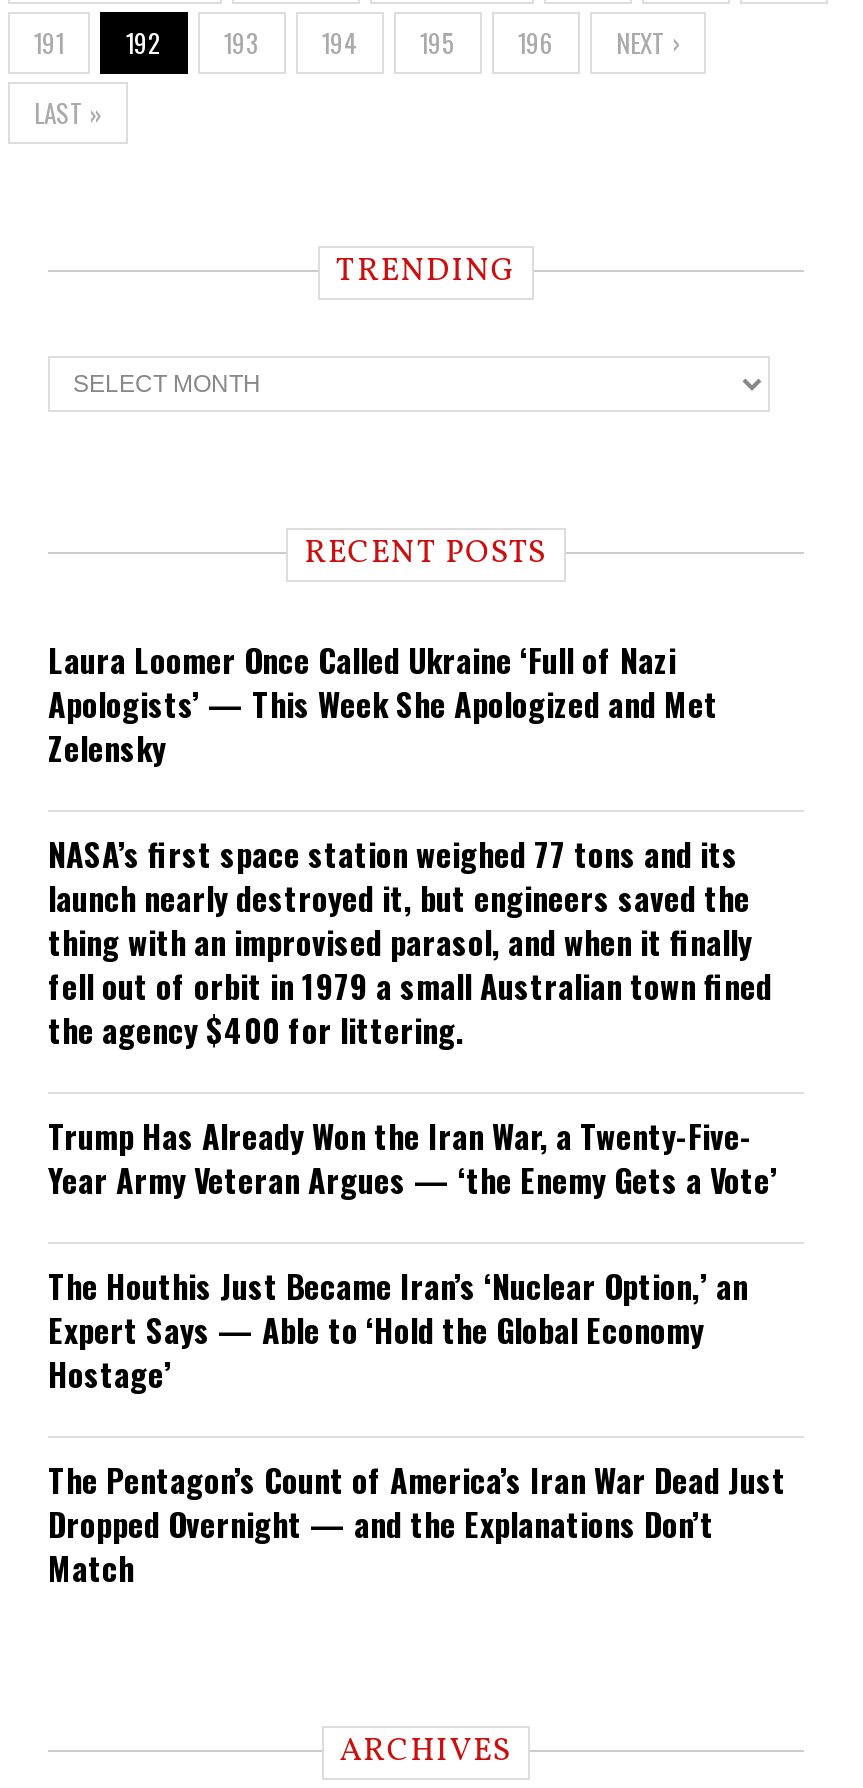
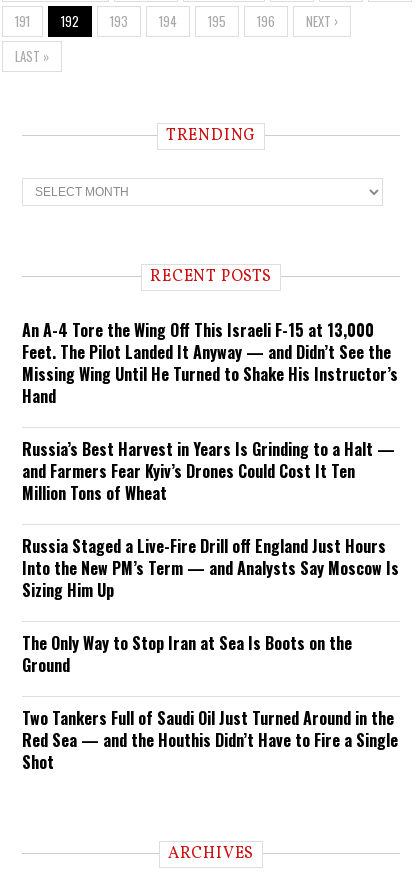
- Laura Loomer Once Called Ukraine ‘Full of Nazi
- Apologists’ — This Week She Apologized and Met
- Zelensky
+ An A-4 Tore the Wing Off This Israeli F-15 at 13,000
+ Feet. The Pilot Landed It Anyway — and Didn’t See the
+ Missing Wing Until He Turned to Shake His Instructor’s
+ Hand

- NASA’s first space station weighed 77 tons and its
- launch nearly destroyed it, but engineers saved the
- thing with an improvised parasol, and when it finally
- fell out of orbit in 1979 a small Australian town fined
- the agency $400 for littering.
+ Russia’s Best Harvest in Years Is Grinding to a Halt —
+ and Farmers Fear Kyiv’s Drones Could Cost It Ten
+ Million Tons of Wheat

- Trump Has Already Won the Iran War, a Twenty-Five-
- Year Army Veteran Argues — ‘the Enemy Gets a Vote’
+ Russia Staged a Live-Fire Drill off England Just Hours
+ Into the New PM’s Term — and Analysts Say Moscow Is
+ Sizing Him Up

- The Houthis Just Became Iran’s ‘Nuclear Option,’ an
- Expert Says — Able to ‘Hold the Global Economy
- Hostage’
+ The Only Way to Stop Iran at Sea Is Boots on the
+ Ground

- The Pentagon’s Count of America’s Iran War Dead Just
- Dropped Overnight — and the Explanations Don’t
- Match
+ Two Tankers Full of Saudi Oil Just Turned Around in the
+ Red Sea — and the Houthis Didn’t Have to Fire a Single
+ Shot
